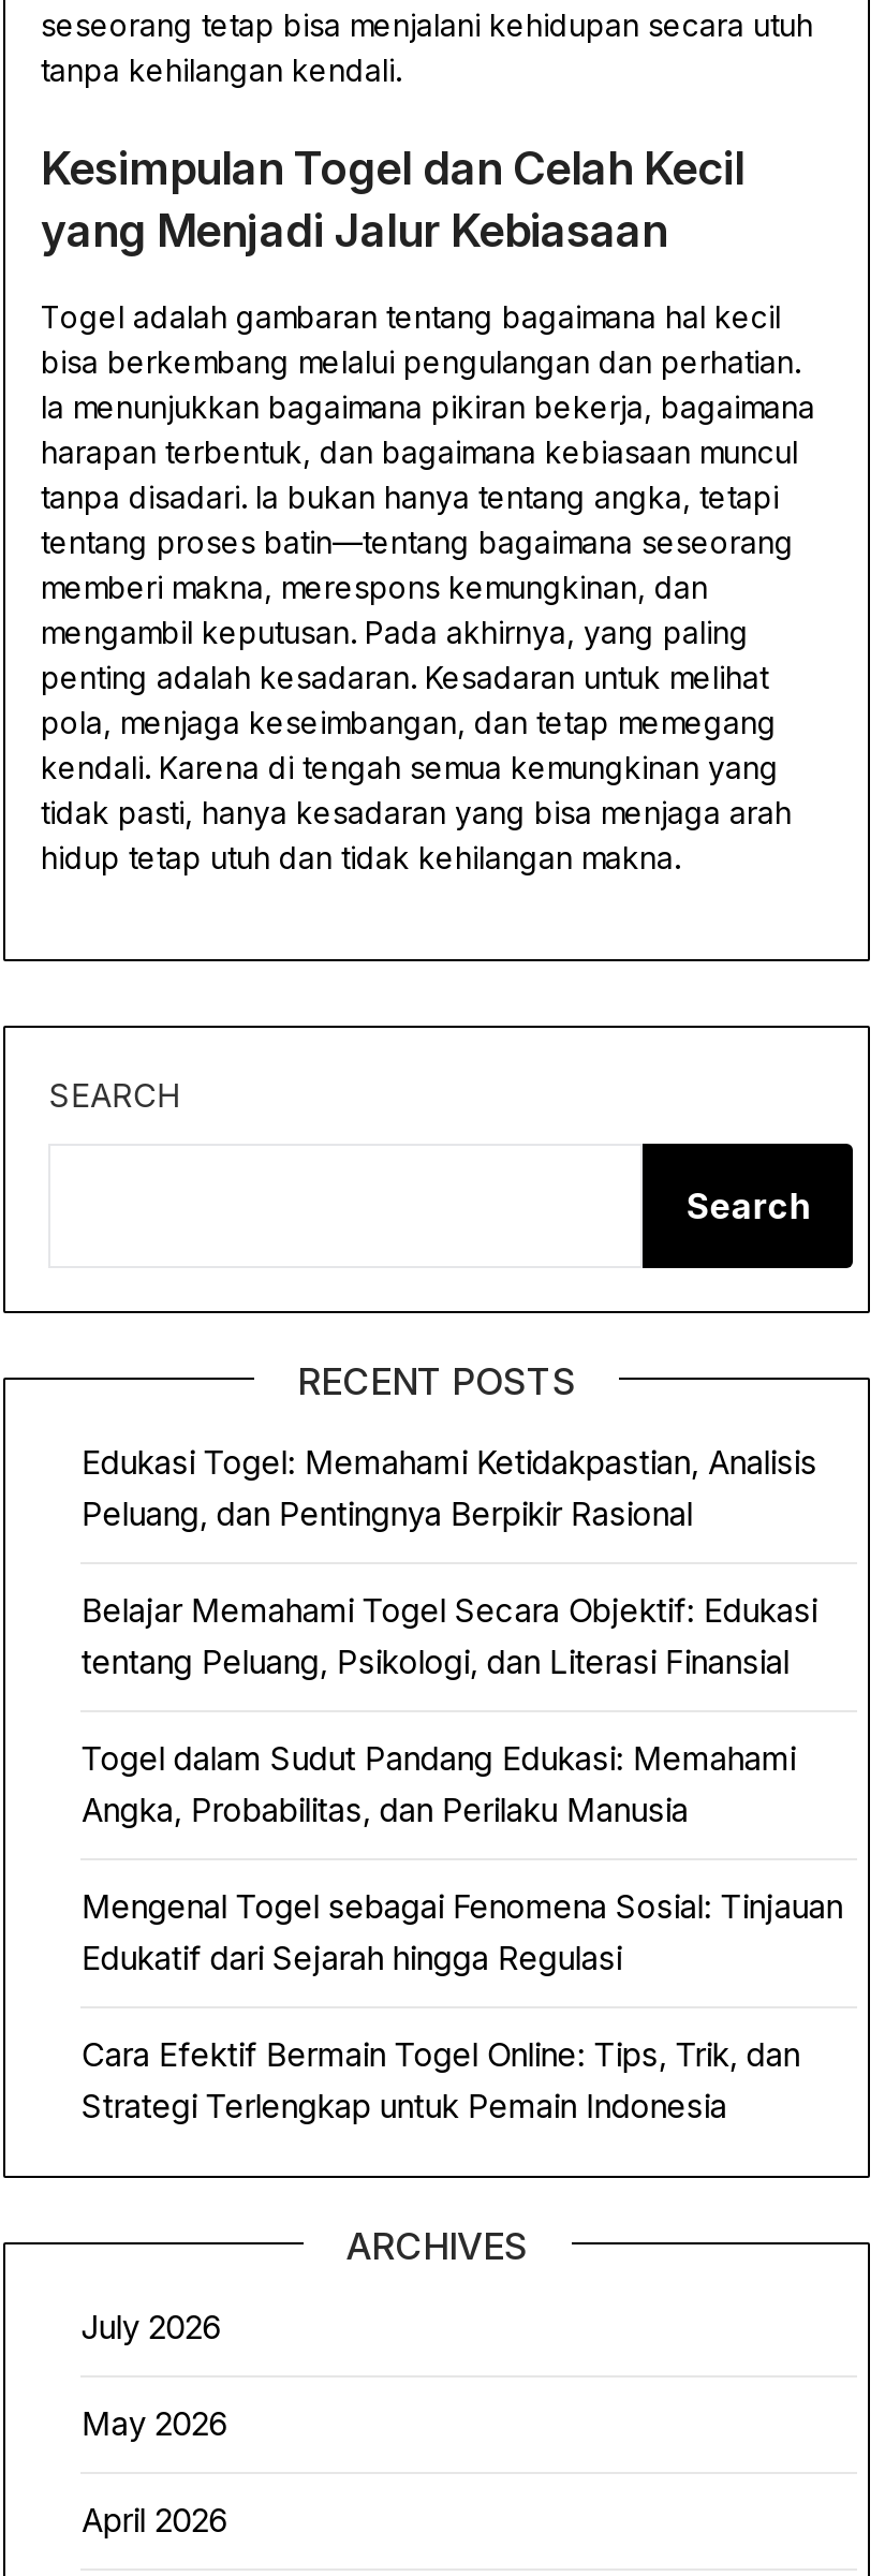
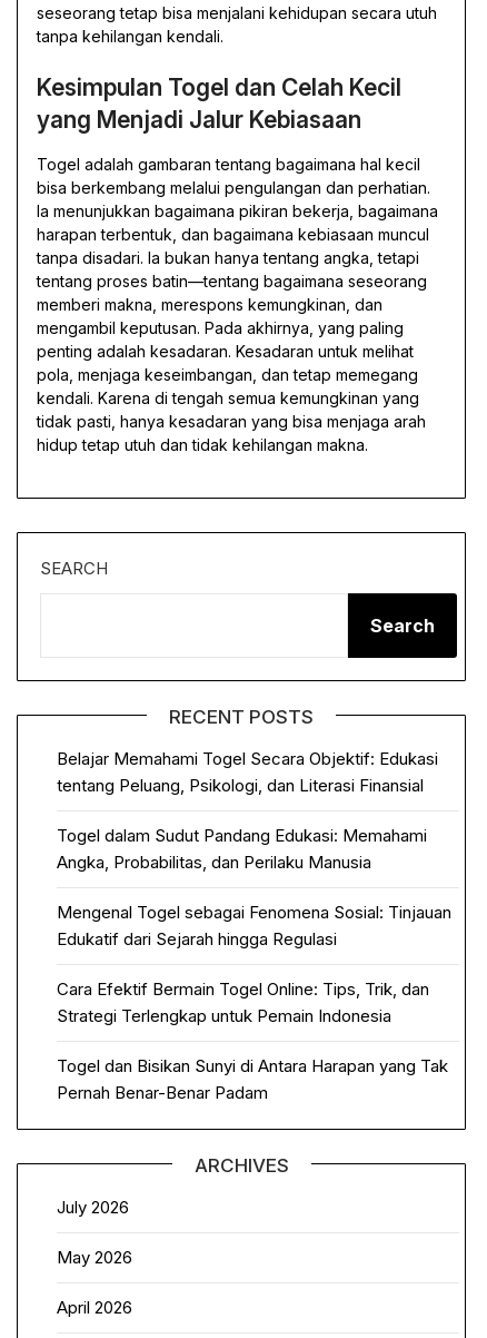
- Edukasi Togel: Memahami Ketidakpastian, Analisis
- Peluang, dan Pentingnya Berpikir Rasional

moved up: Belajar Memahami Togel Secara Objektif: Edukasi | tentang Peluang, Psikologi, dan Literasi Finansial | Togel dalam Sudut Pandang Edukasi: Memahami | Angka, Probabilitas, dan Perilaku Manusia | Mengenal Togel sebagai Fenomena Sosial: Tinjauan | Edukatif dari Sejarah hingga Regulasi | Cara Efektif Bermain Togel Online: Tips, Trik, dan | Strategi Terlengkap untuk Pemain Indonesia

+ Togel dan Bisikan Sunyi di Antara Harapan yang Tak
+ Pernah Benar-Benar Padam
